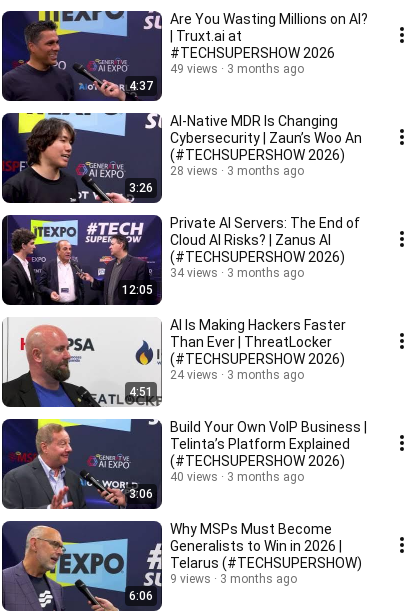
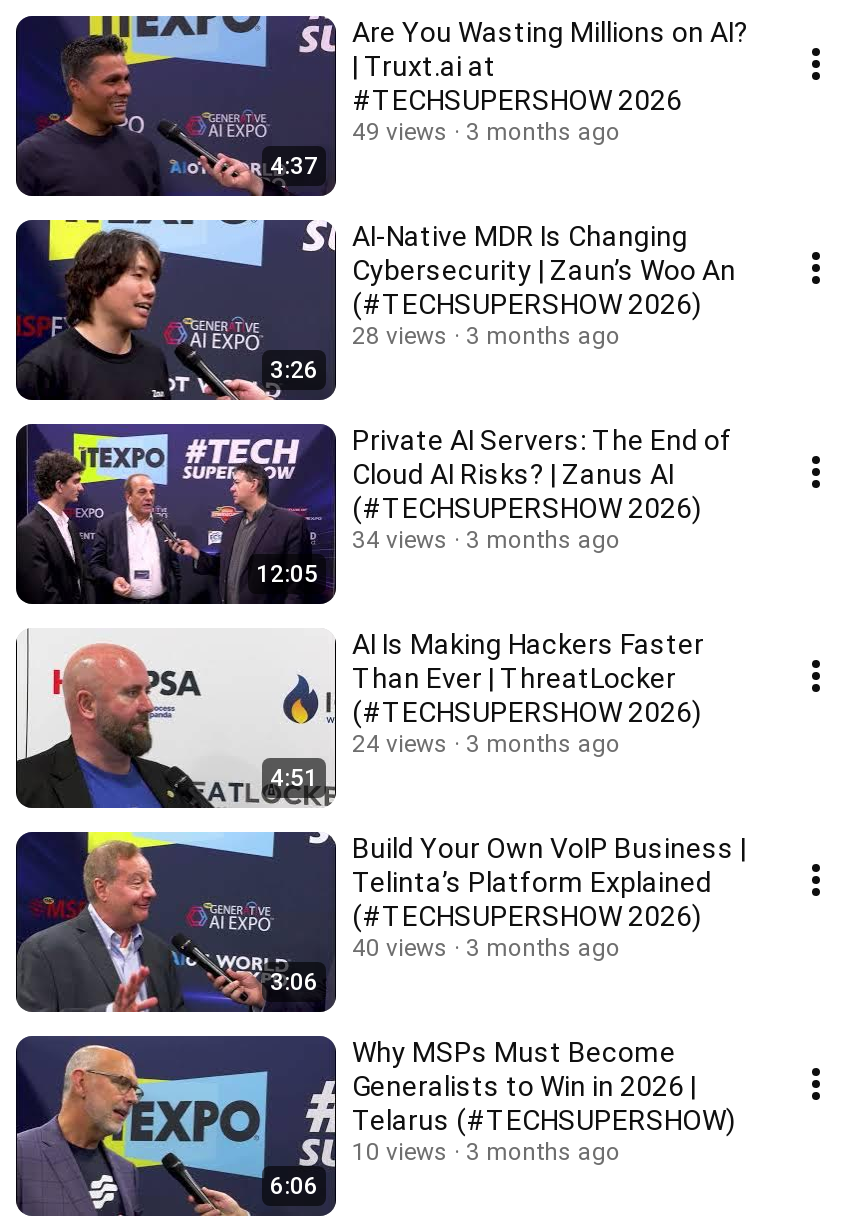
- 9 views 3 months ago
+ 10 views 3 months ago
